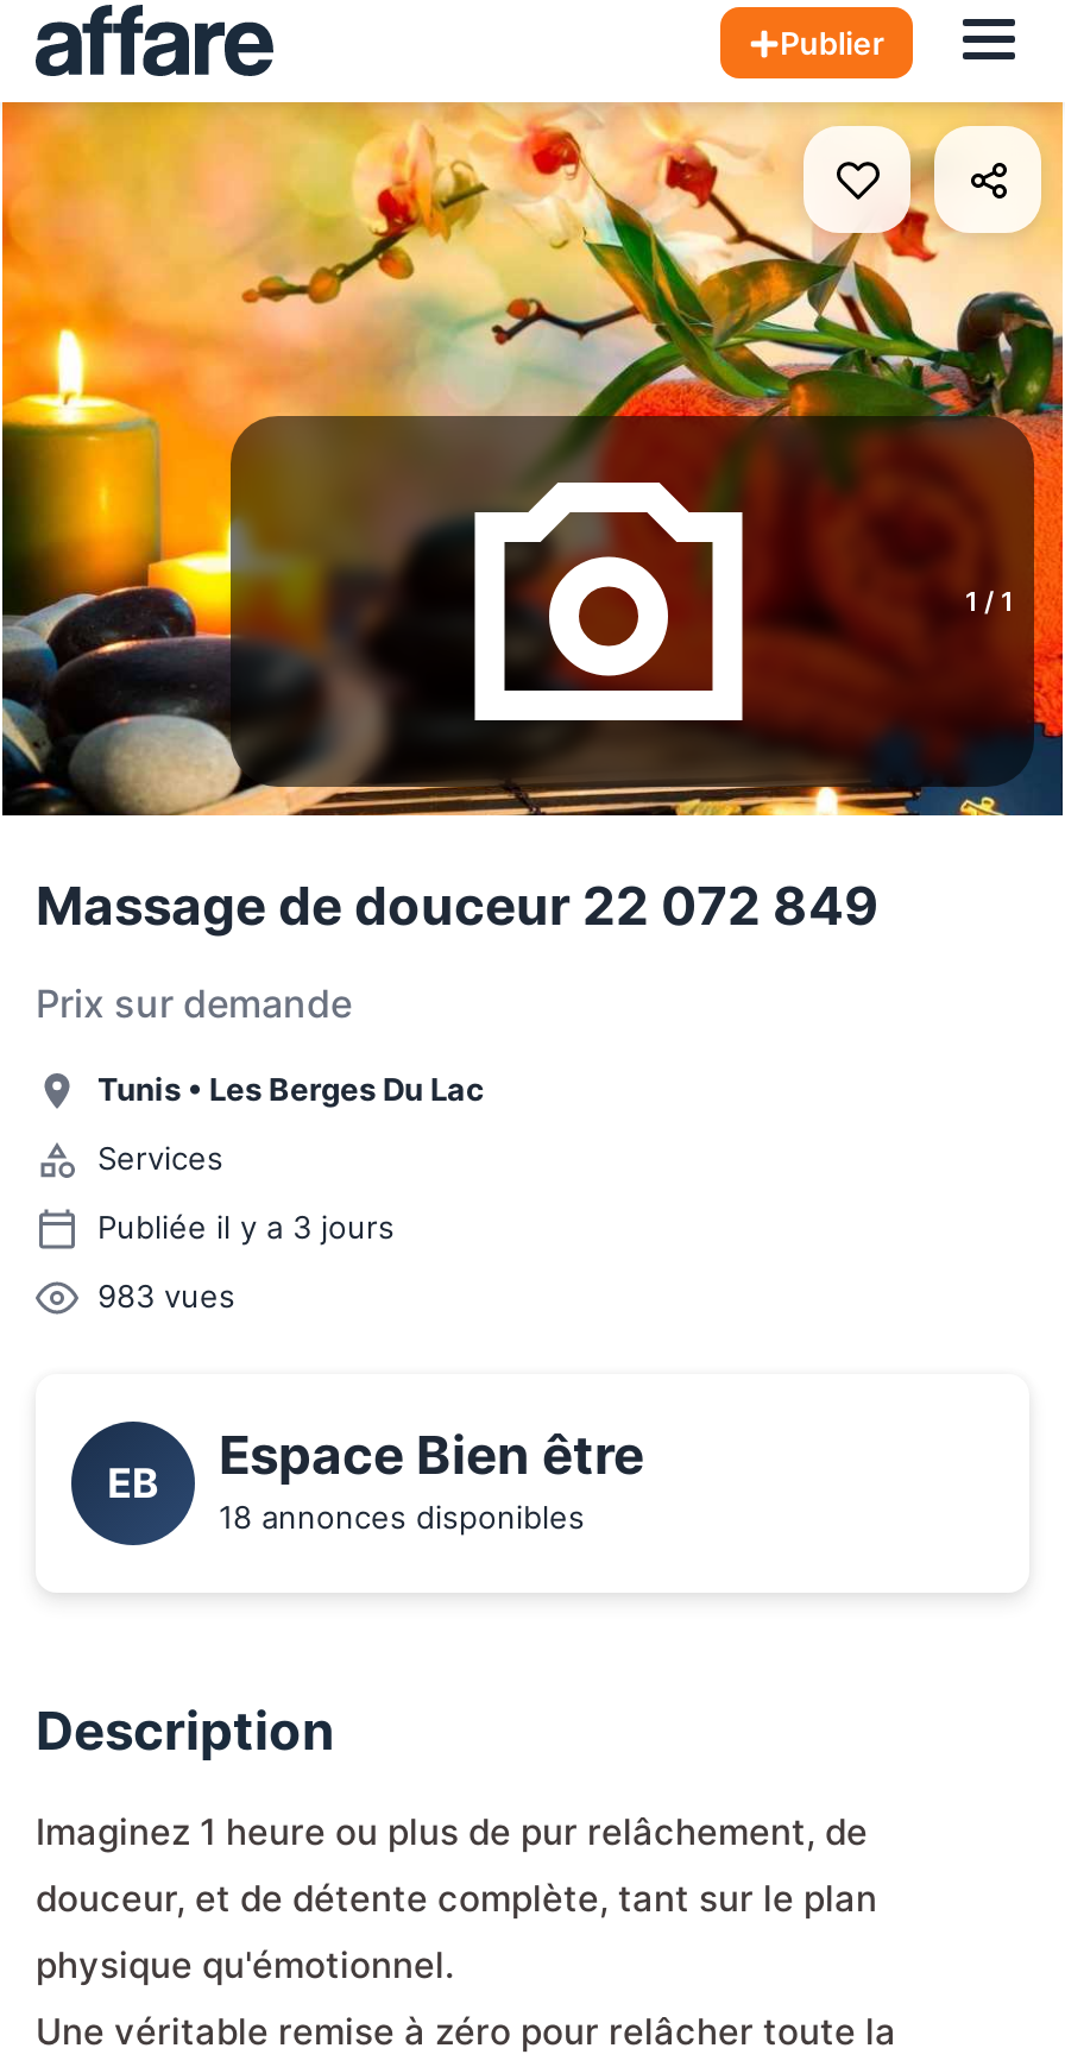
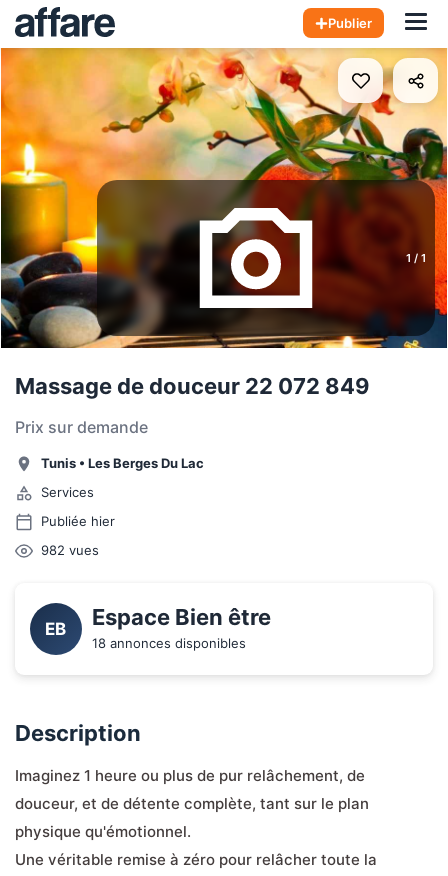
- Publiée il y a 3 jours
+ Publiée hier

- 983 vues
+ 982 vues
